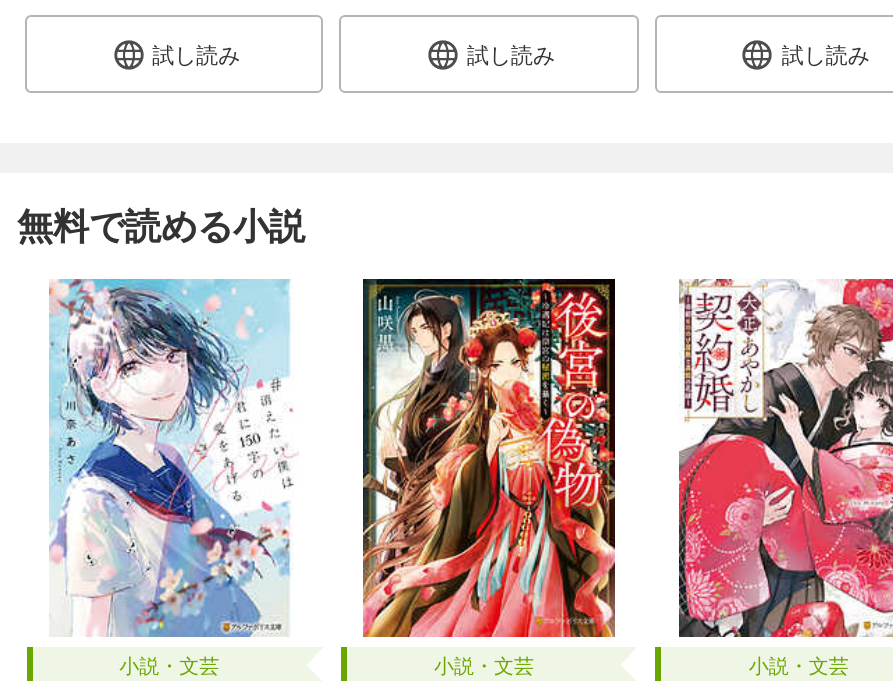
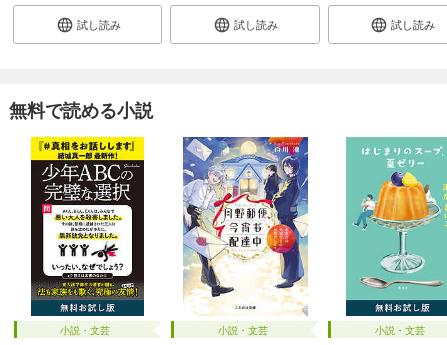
- [image]
+ [image]

- [image]
+ [image]

- [image]
+ [image]
